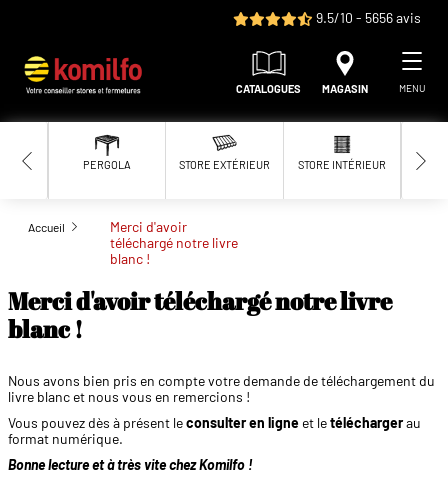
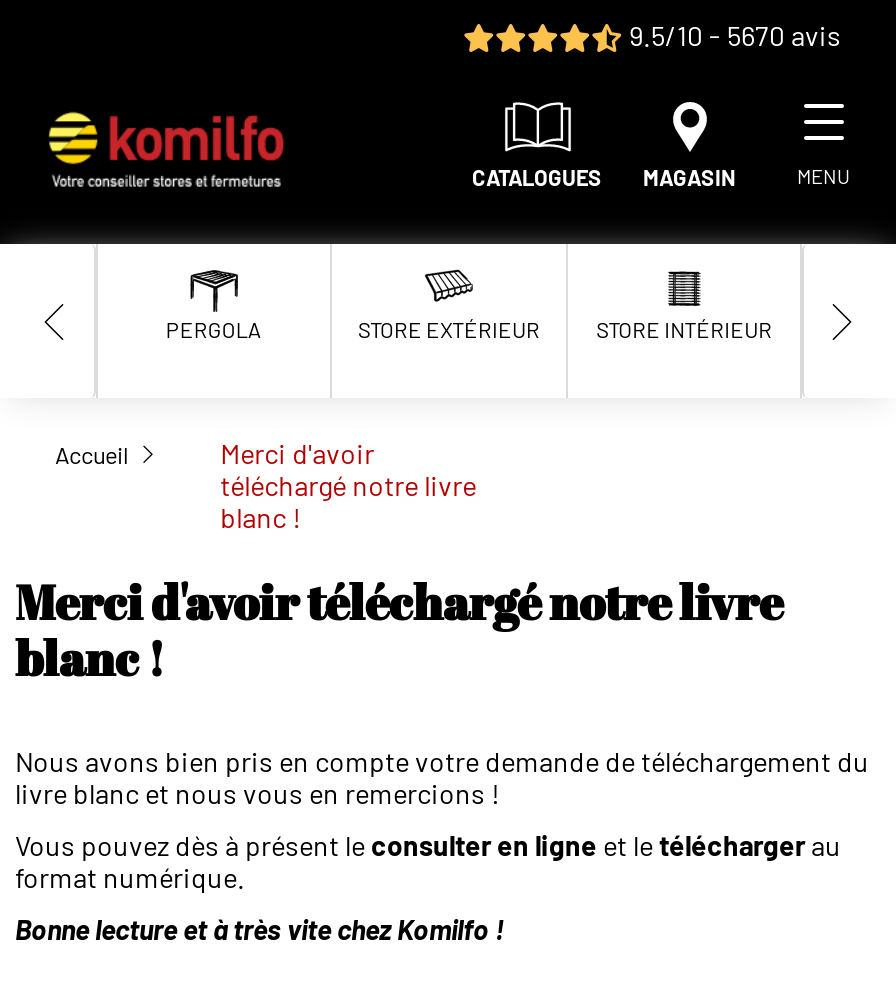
- 9.5/10 - 5656 avis
+ 9.5/10 - 5670 avis
